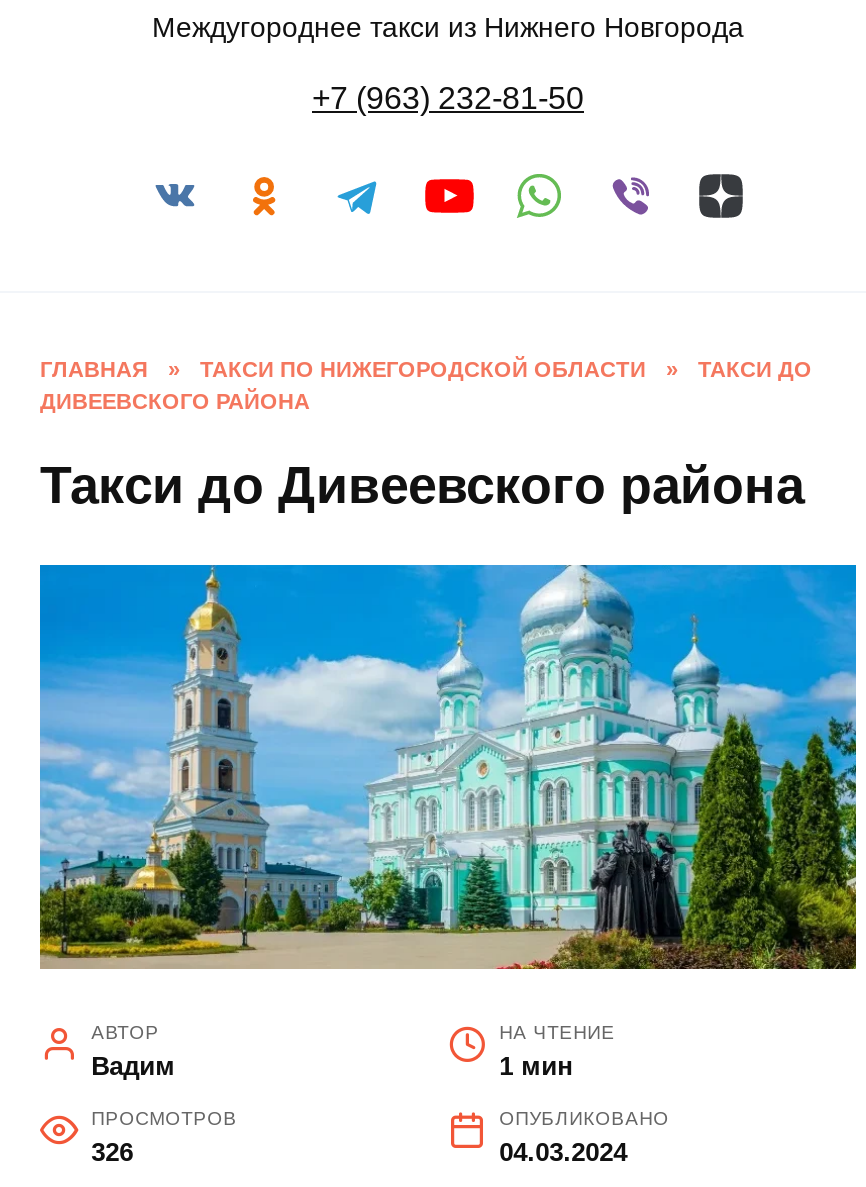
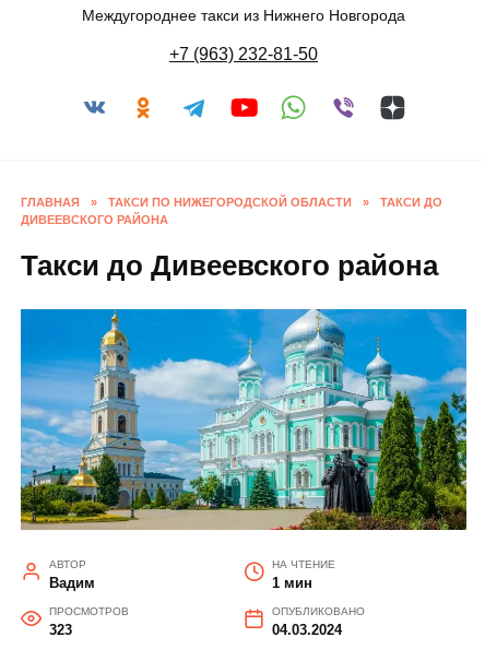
- 326
+ 323
